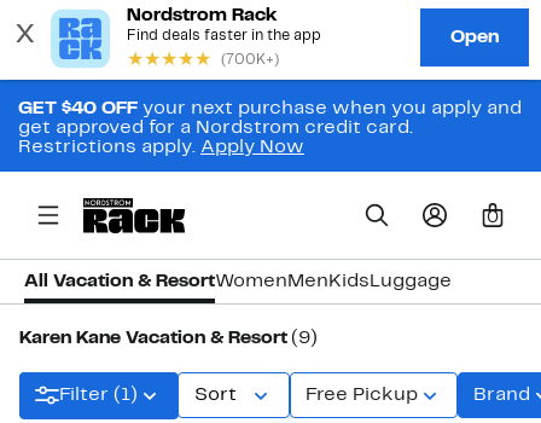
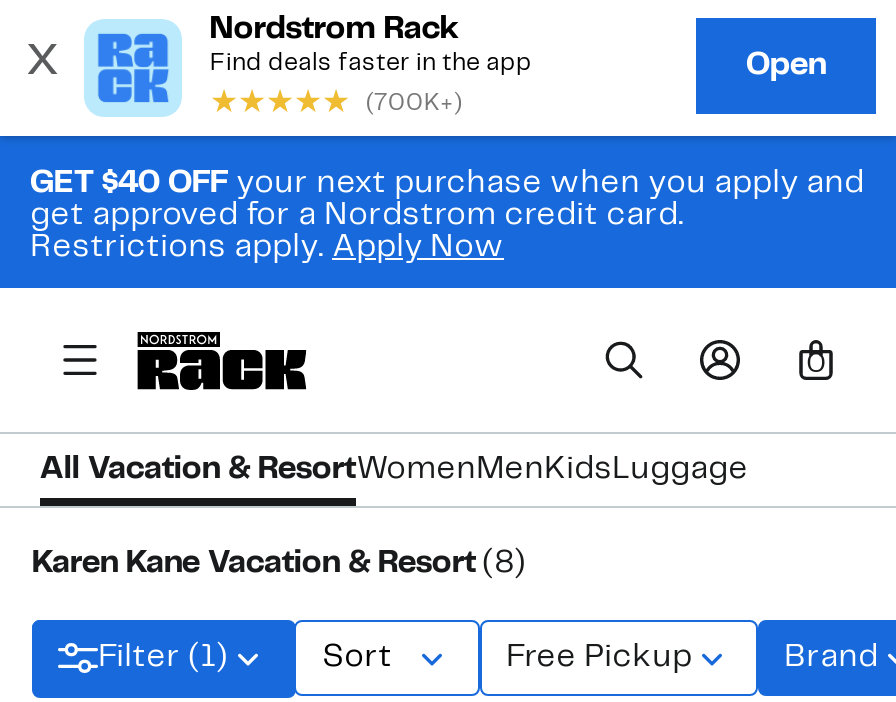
- Karen Kane Vacation & Resort (9)
+ Karen Kane Vacation & Resort (8)
